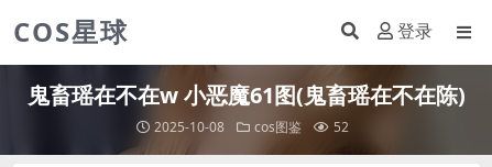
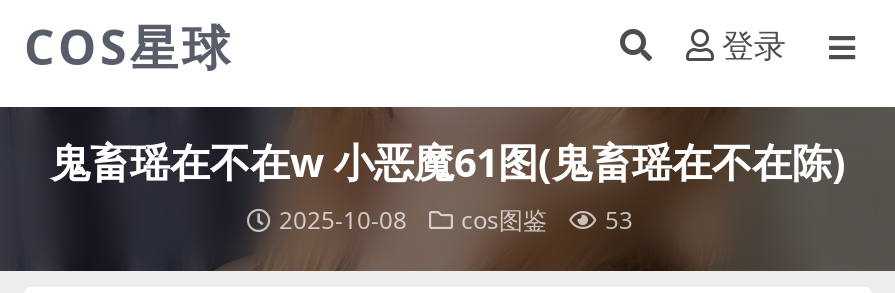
- 2025-10-08 cos图鉴 52
+ 2025-10-08 cos图鉴 53
